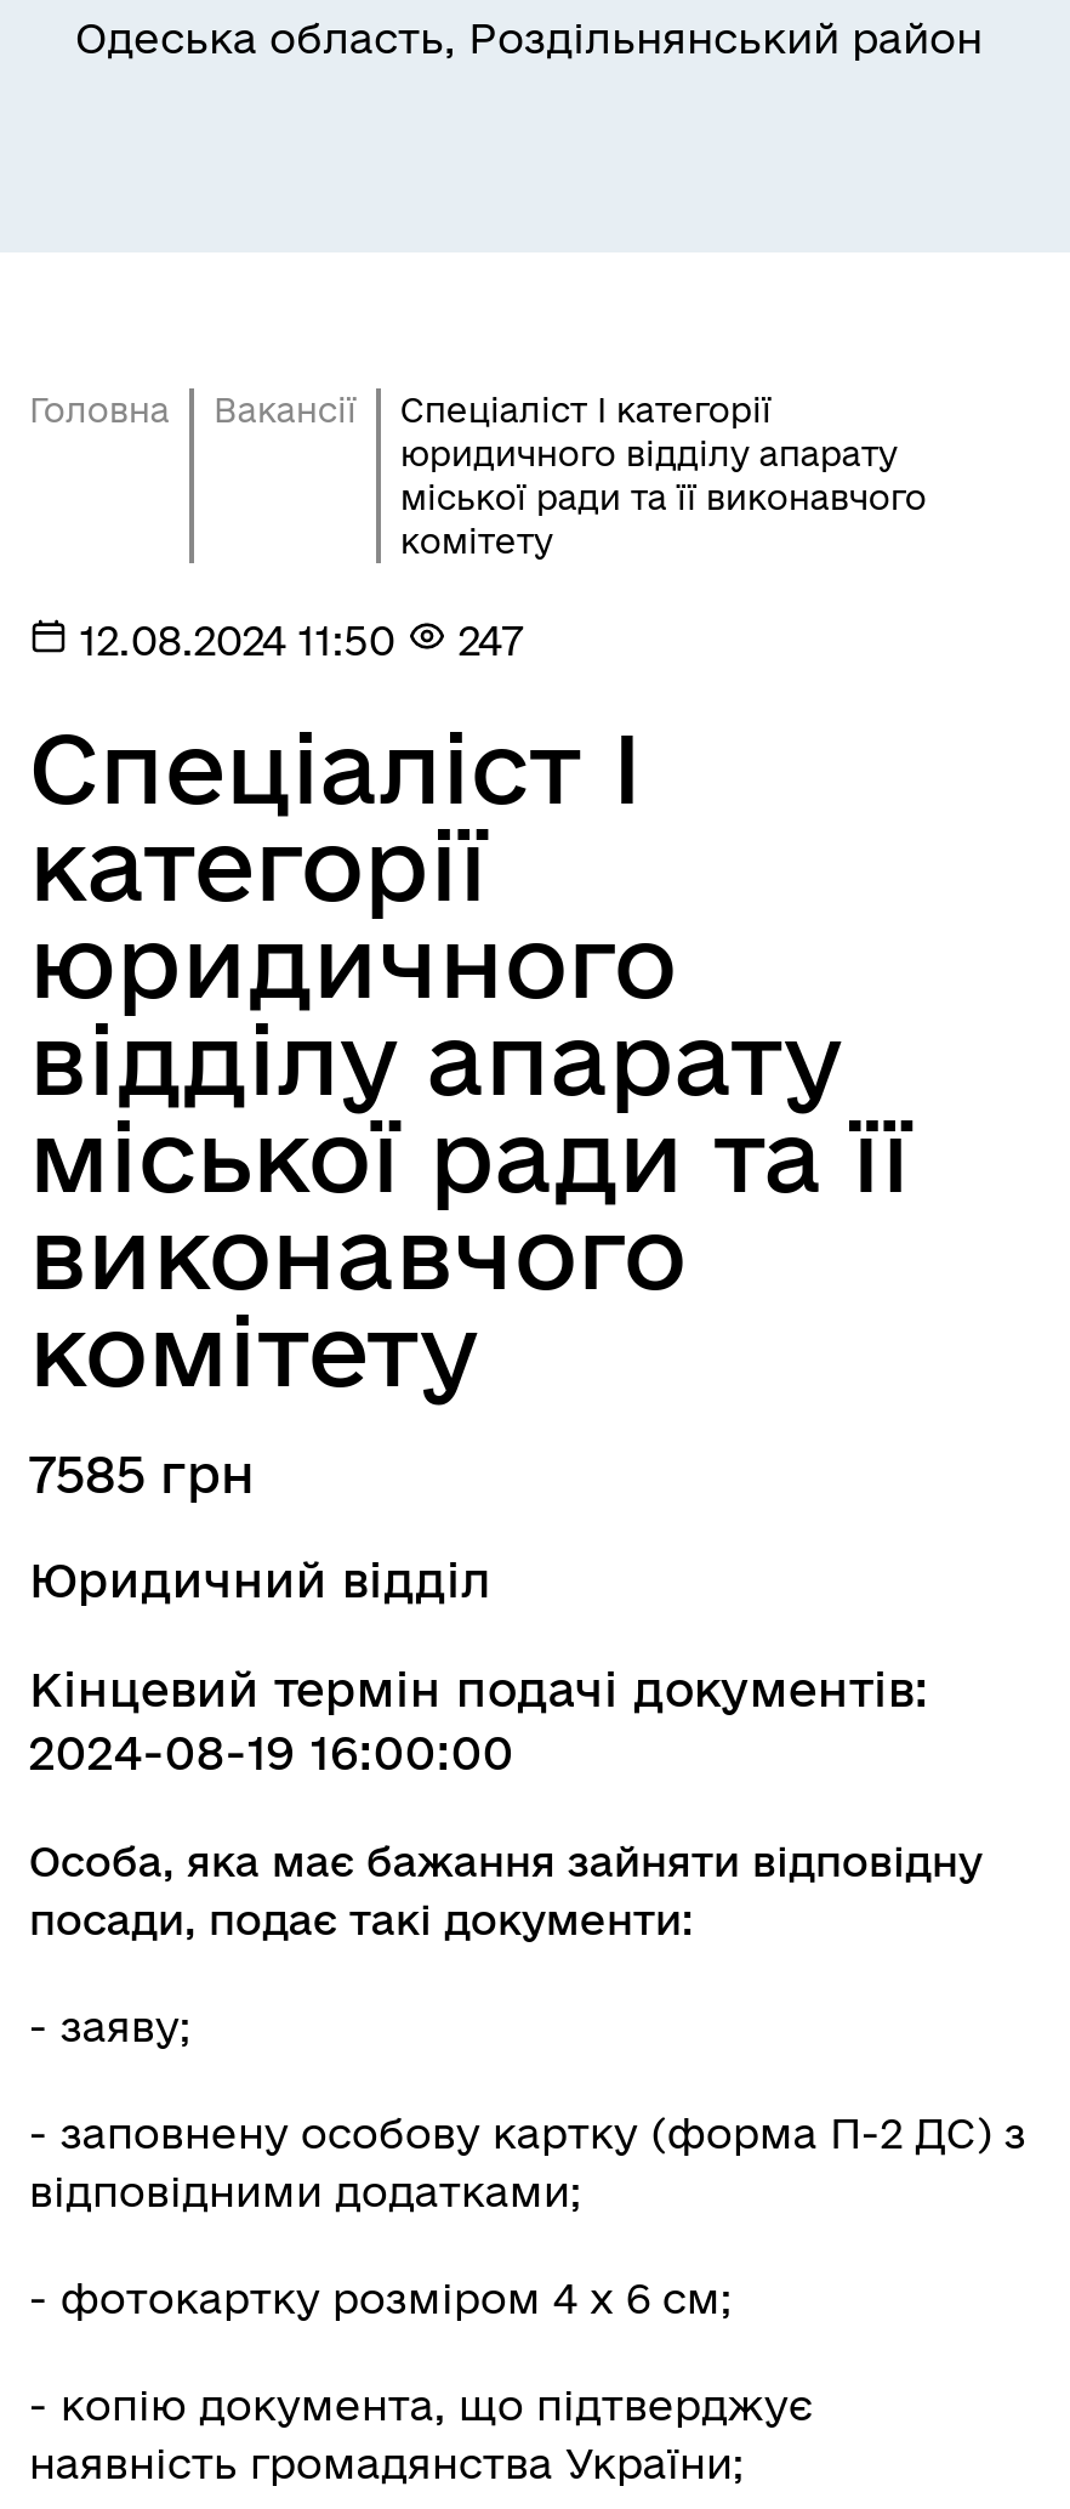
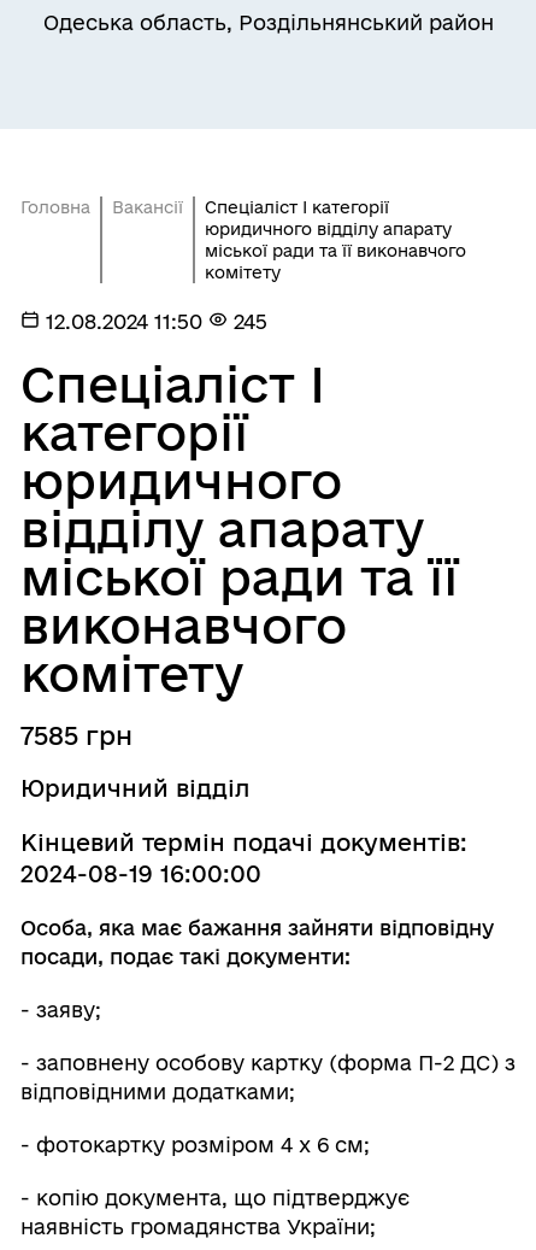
- 12.08.2024 11:50 247
+ 12.08.2024 11:50 245
